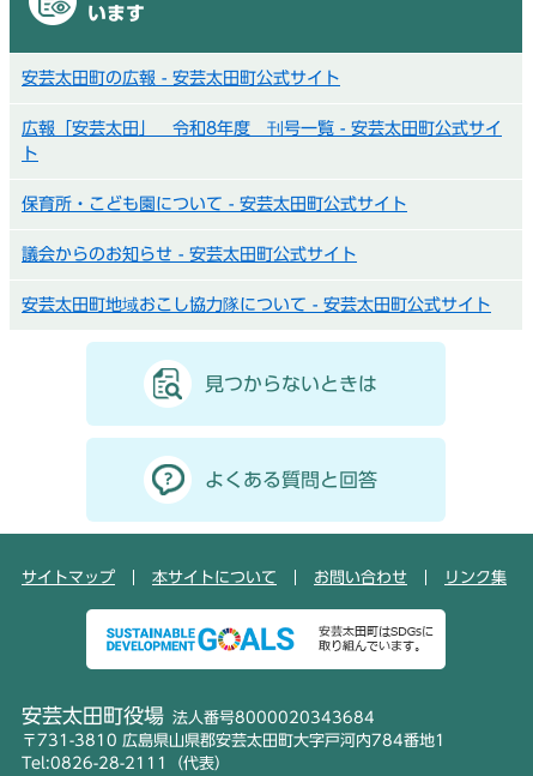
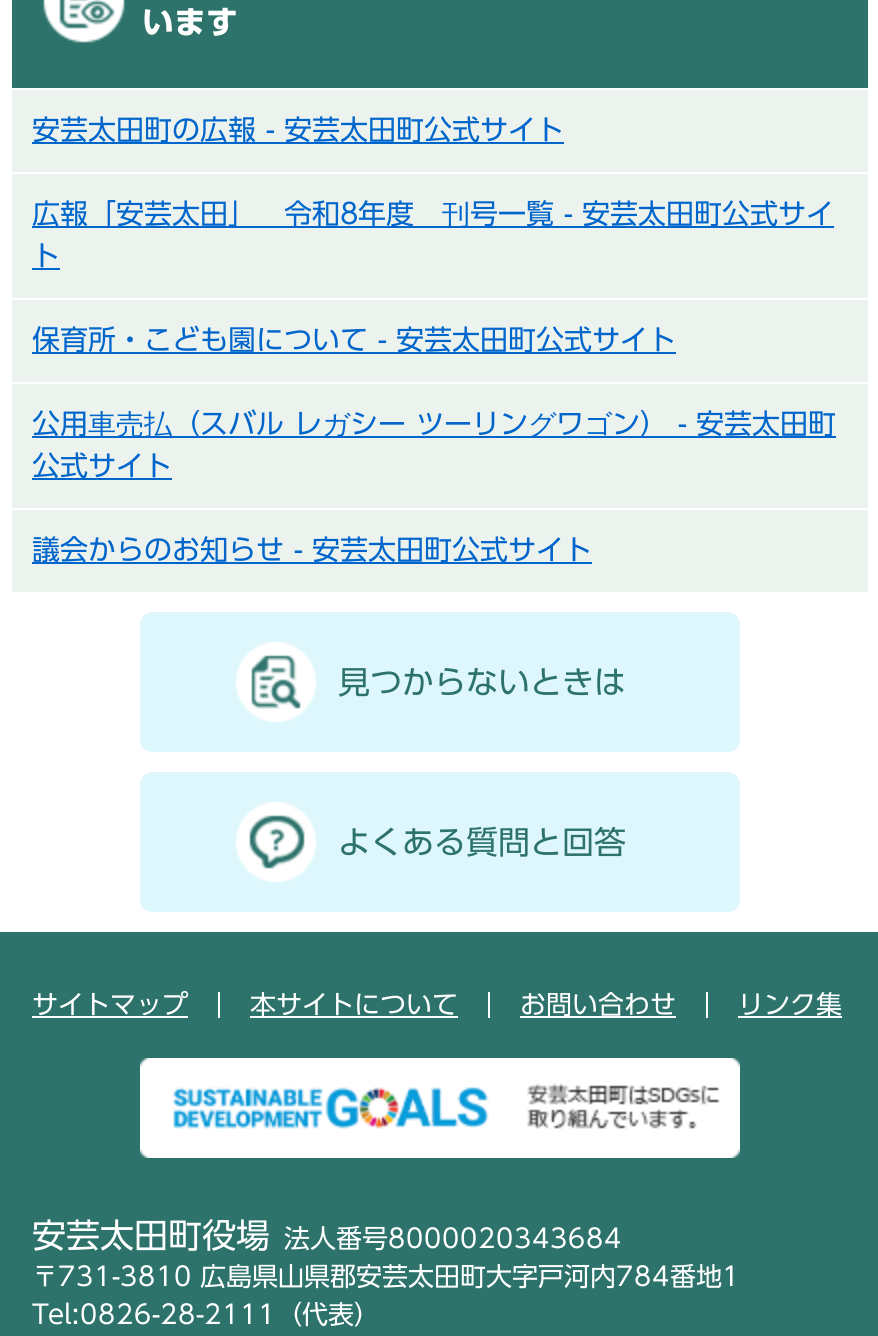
+ 公用車売払（スバル レガシー ツーリングワゴン） - 安芸太田町
+ 公式サイト

moved down: 議会からのお知らせ - 安芸太田町公式サイト

- 安芸太田町地域おこし協力隊について - 安芸太田町公式サイト
